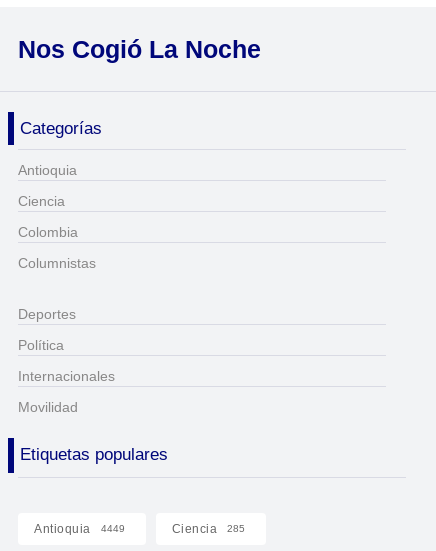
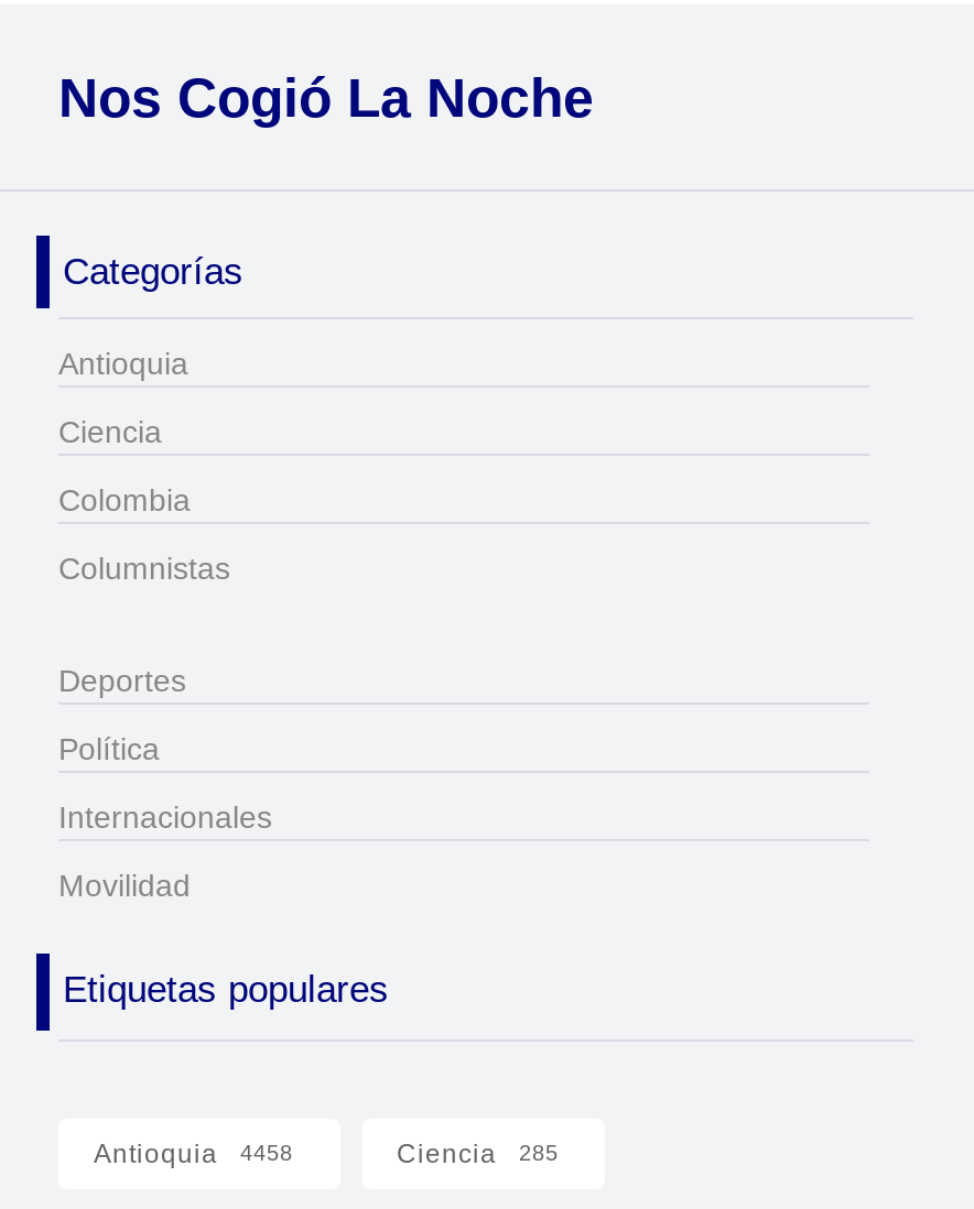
- Antioquia 4449
+ Antioquia 4458
